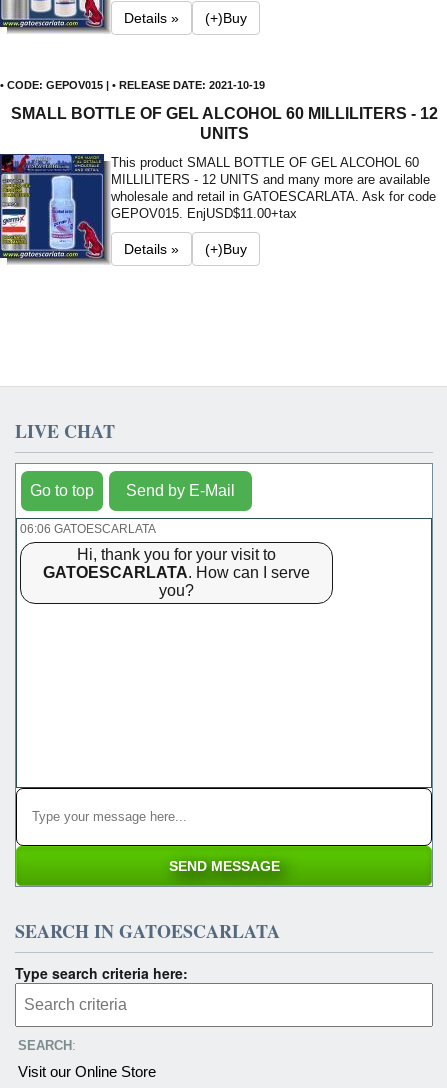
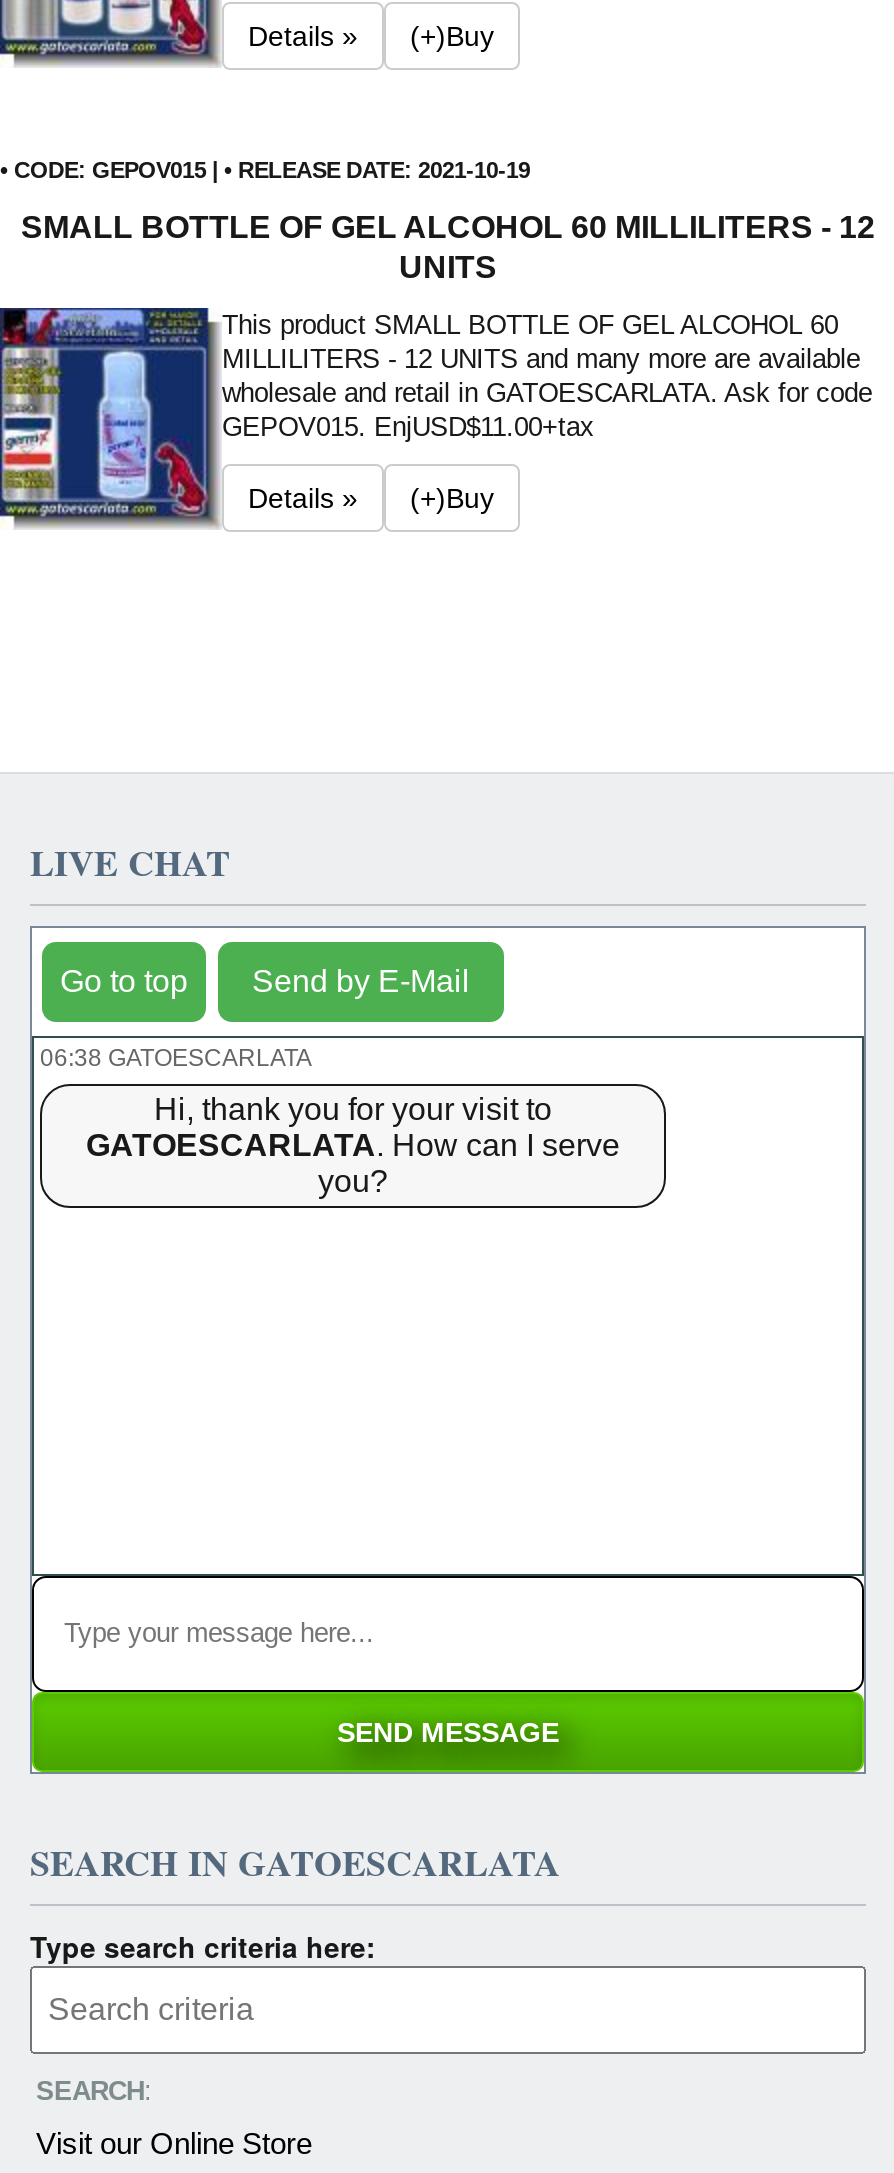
- 06:06 GATOESCARLATA
+ 06:38 GATOESCARLATA
